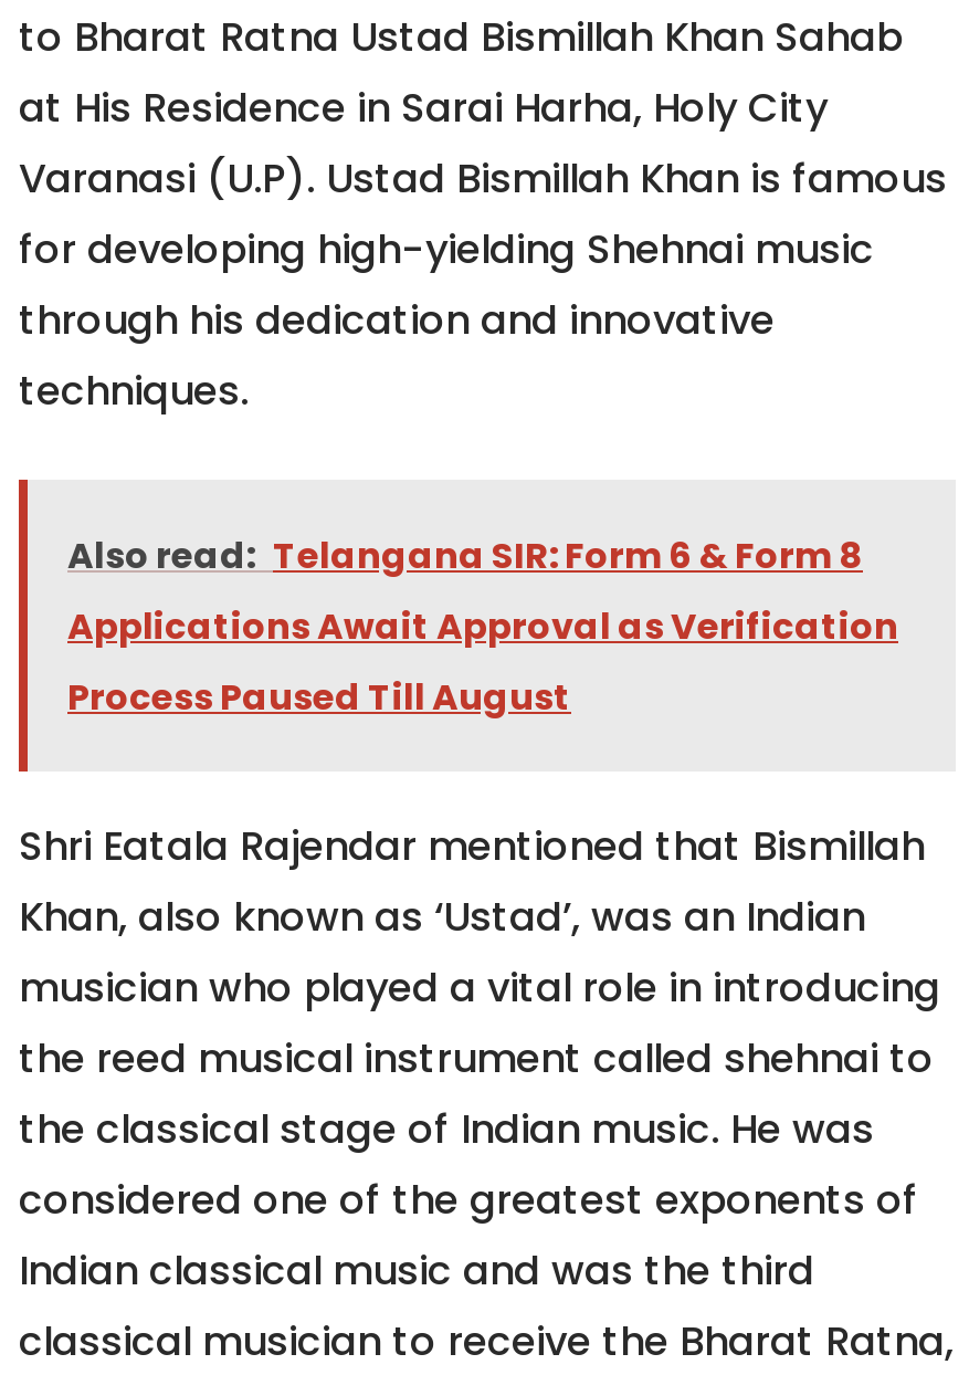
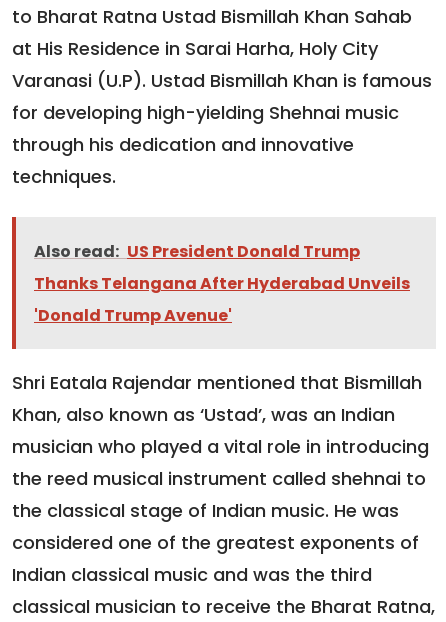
- Also read: Telangana SIR: Form 6 & Form 8
- Applications Await Approval as Verification
- Process Paused Till August
+ Also read: US President Donald Trump
+ Thanks Telangana After Hyderabad Unveils
+ 'Donald Trump Avenue'
